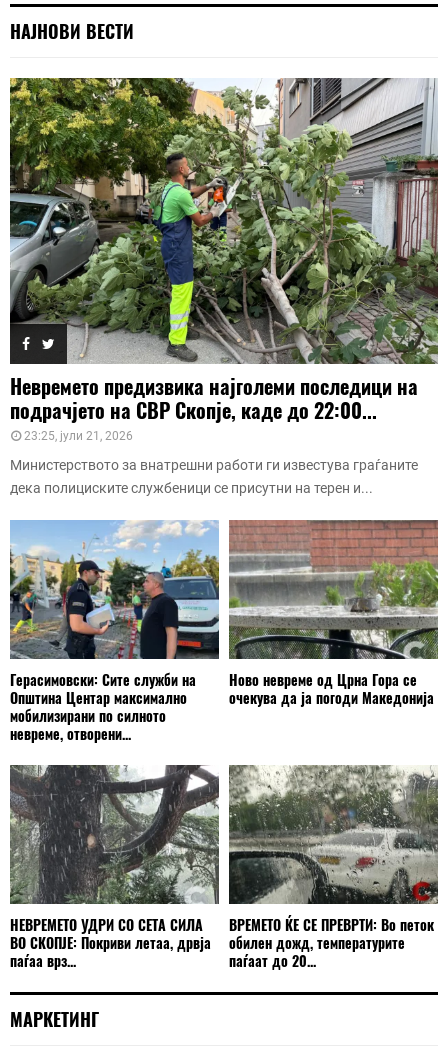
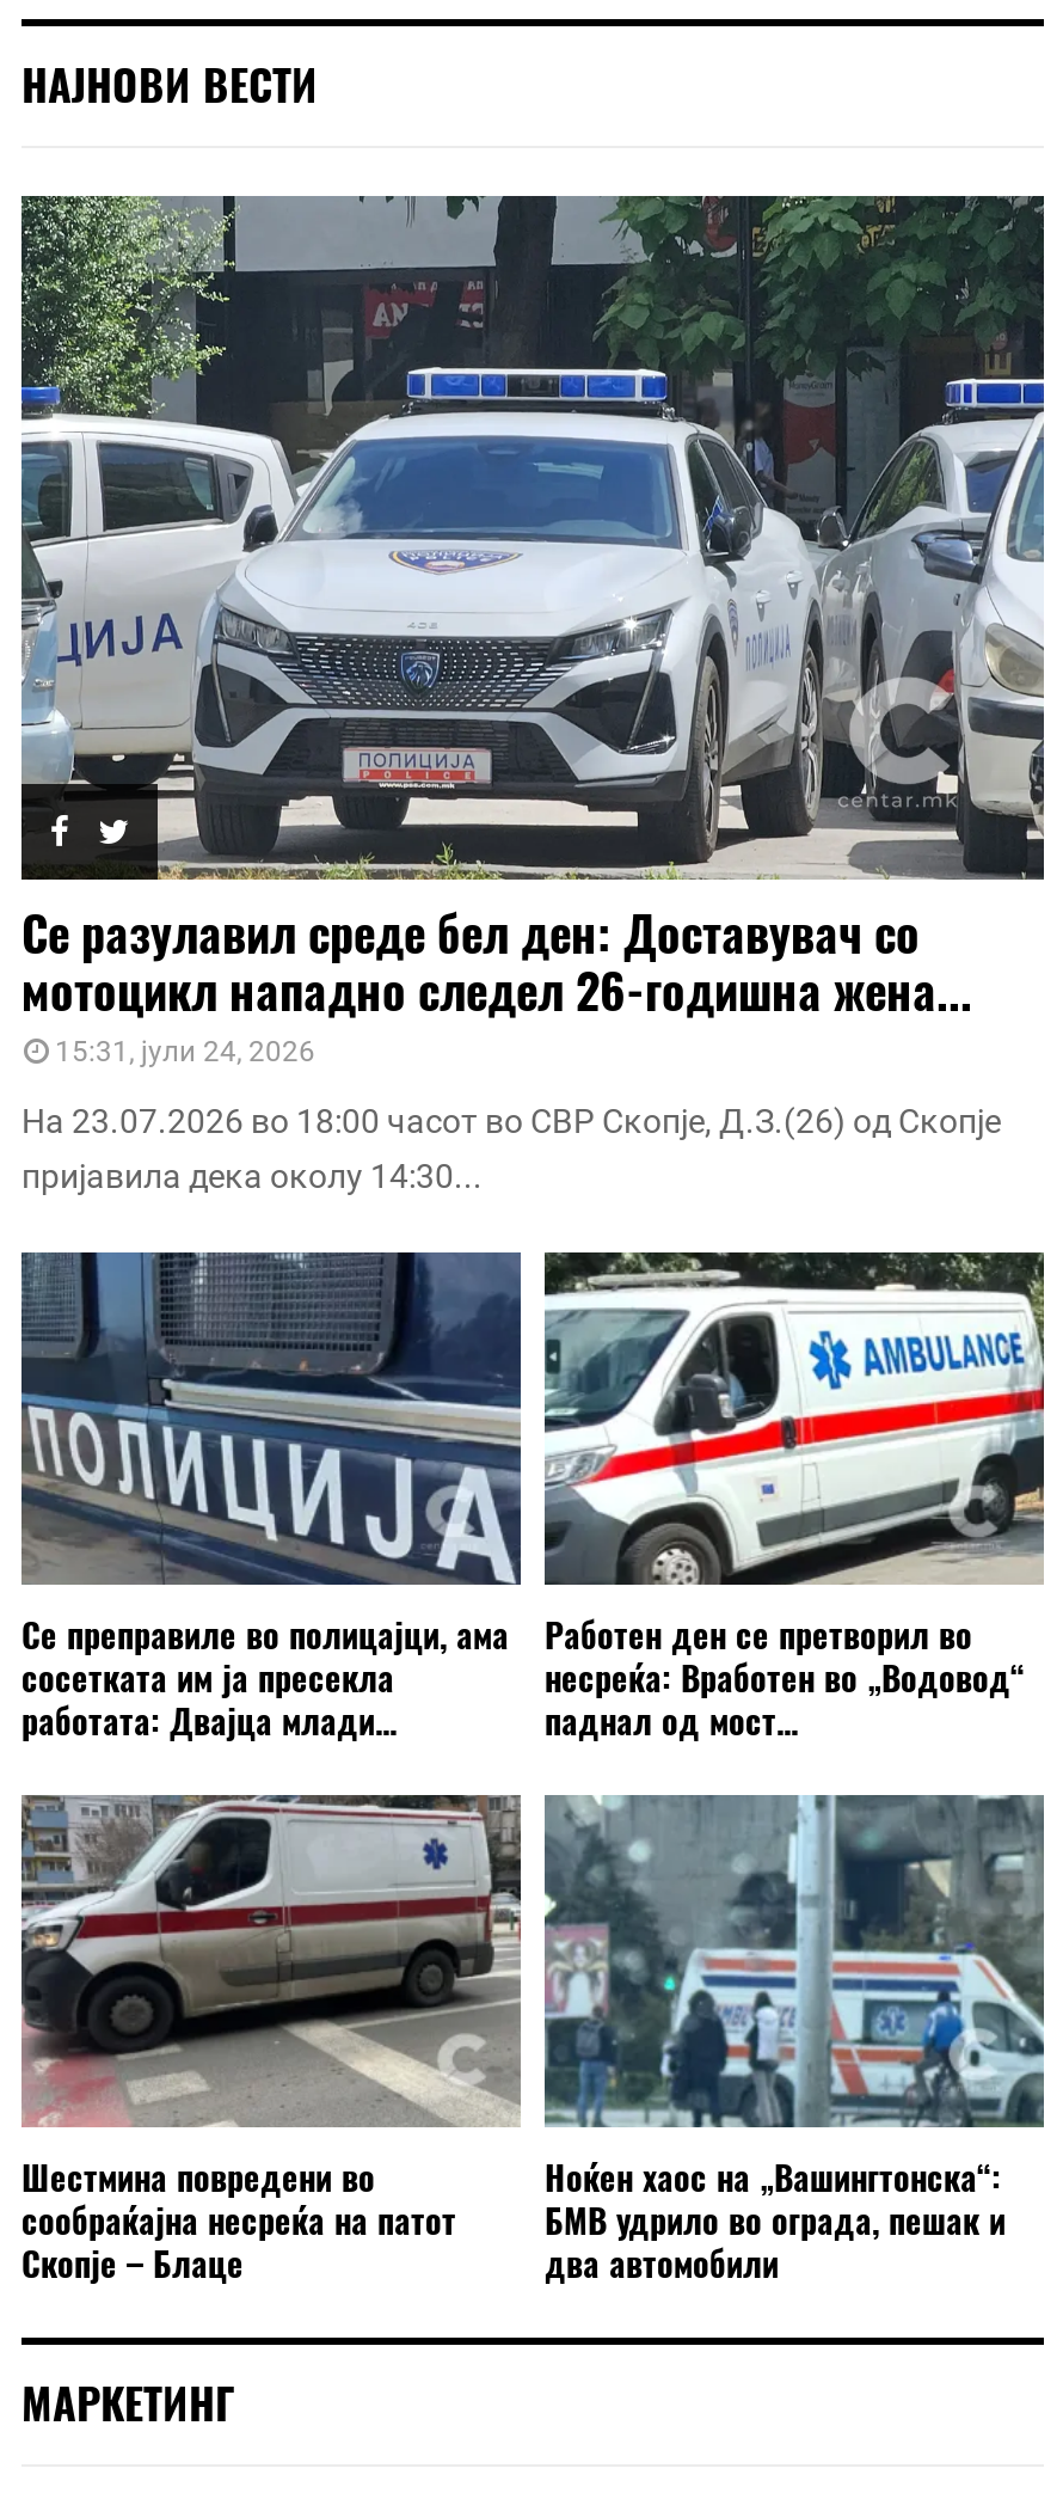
- [image]
- Невремето предизвика најголеми последици на
- подрачјето на СВР Скопје, каде до 22:00...
- 23:25, јули 21, 2026
+ [image]
+ Се разулавил среде бел ден: Доставувач со
+ мотоцикл нападно следел 26-годишна жена...
+ 15:31, јули 24, 2026

- Министерството за внатрешни работи ги известува граѓаните
- дека полициските службеници се присутни на терен и...
+ На 23.07.2026 во 18:00 часот во СВР Скопје, Д.З.(26) од Скопје
+ пријавила дека околу 14:30...

- [image]
- Герасимовски: Сите служби на
- Општина Центар максимално
- мобилизирани по силното
- невреме, отворени...
+ [image]
+ Се преправиле во полицајци, ама
+ сосетката им ја пресекла
+ работата: Двајца млади...

- [image]
- Ново невреме од Црна Гора се
- очекува да ја погоди Македонија
+ [image]
+ Работен ден се претворил во
+ несреќа: Вработен во „Водовод“
+ паднал од мост...

- [image]
- НЕВРЕМЕТО УДРИ СО СЕТА СИЛА
- ВО СКОПЈЕ: Покриви летаа, дрвја
- паѓаа врз...
+ [image]
+ Шестмина повредени во
+ сообраќајна несреќа на патот
+ Скопје – Блаце

- [image]
- ВРЕМЕТО ЌЕ СЕ ПРЕВРТИ: Во петок
- обилен дожд, температурите
- паѓаат до 20...
+ [image]
+ Ноќен хаос на „Вашингтонска“:
+ БМВ удрило во ограда, пешак и
+ два автомобили
